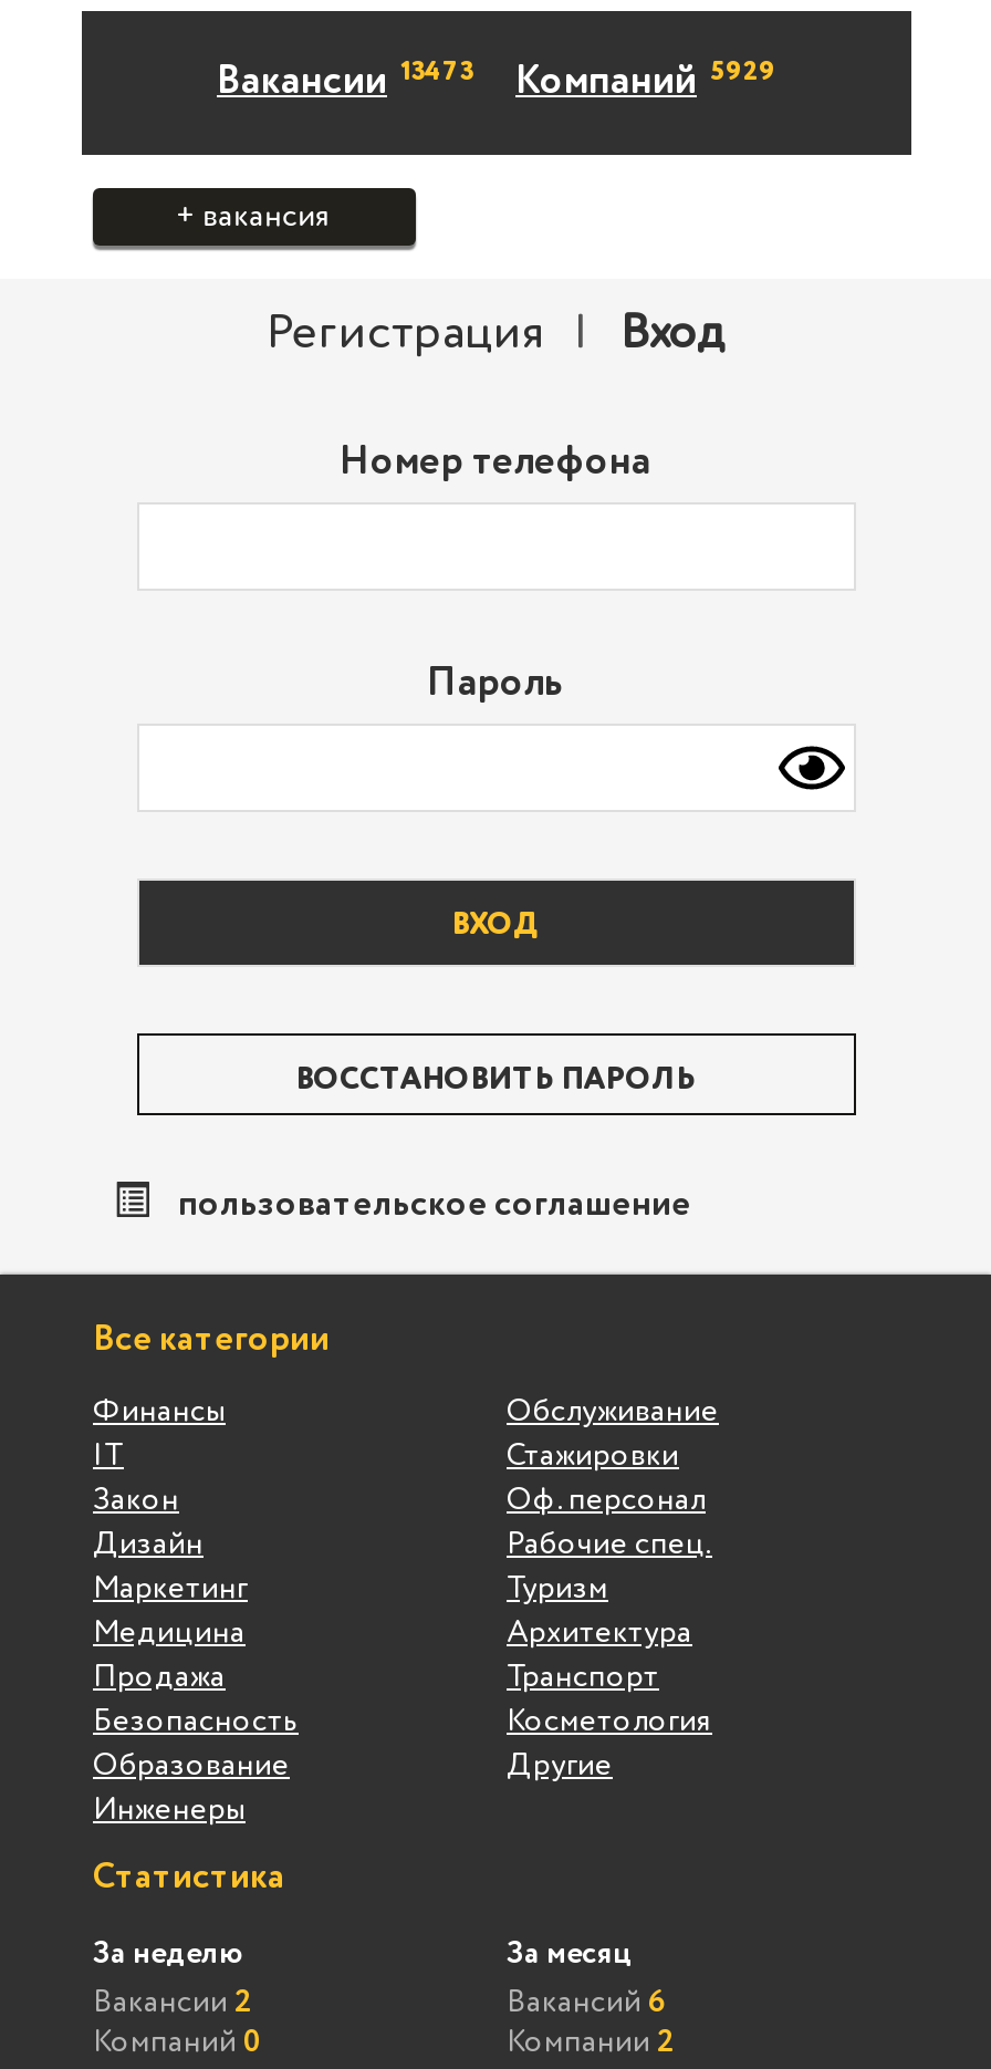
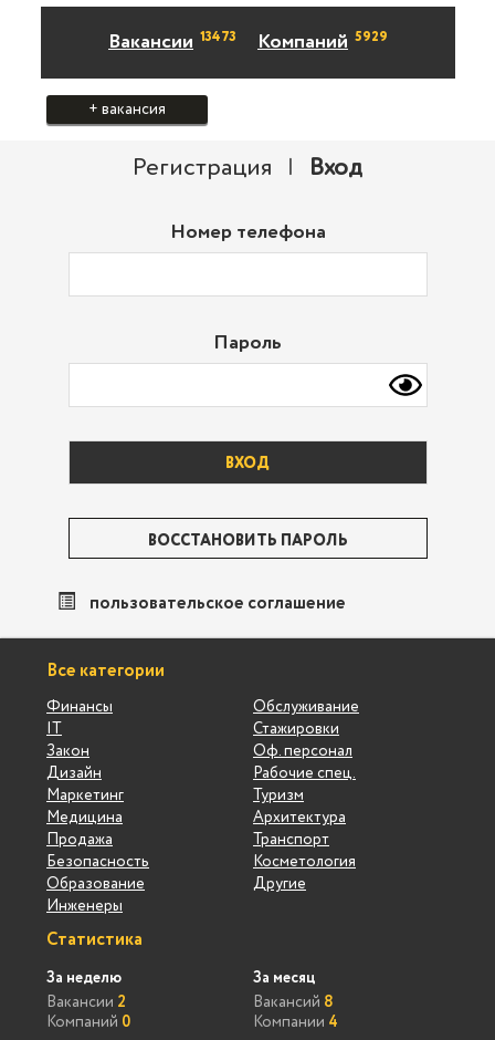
- Вакансий 6
+ Вакансий 8

- Компании 2
+ Компании 4
